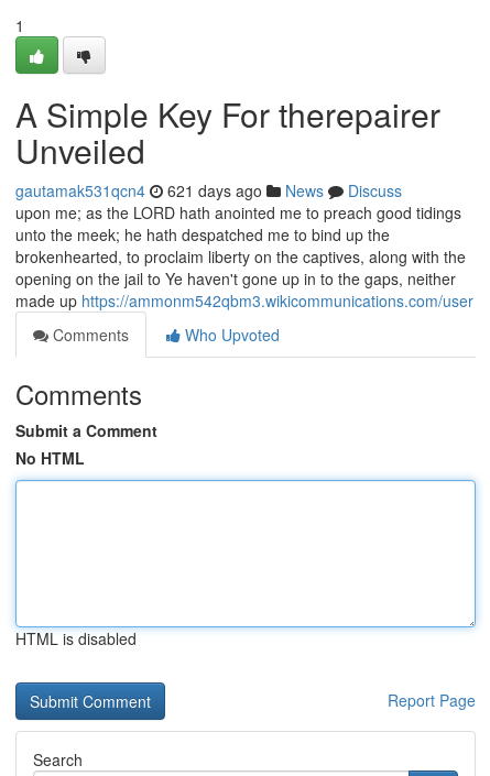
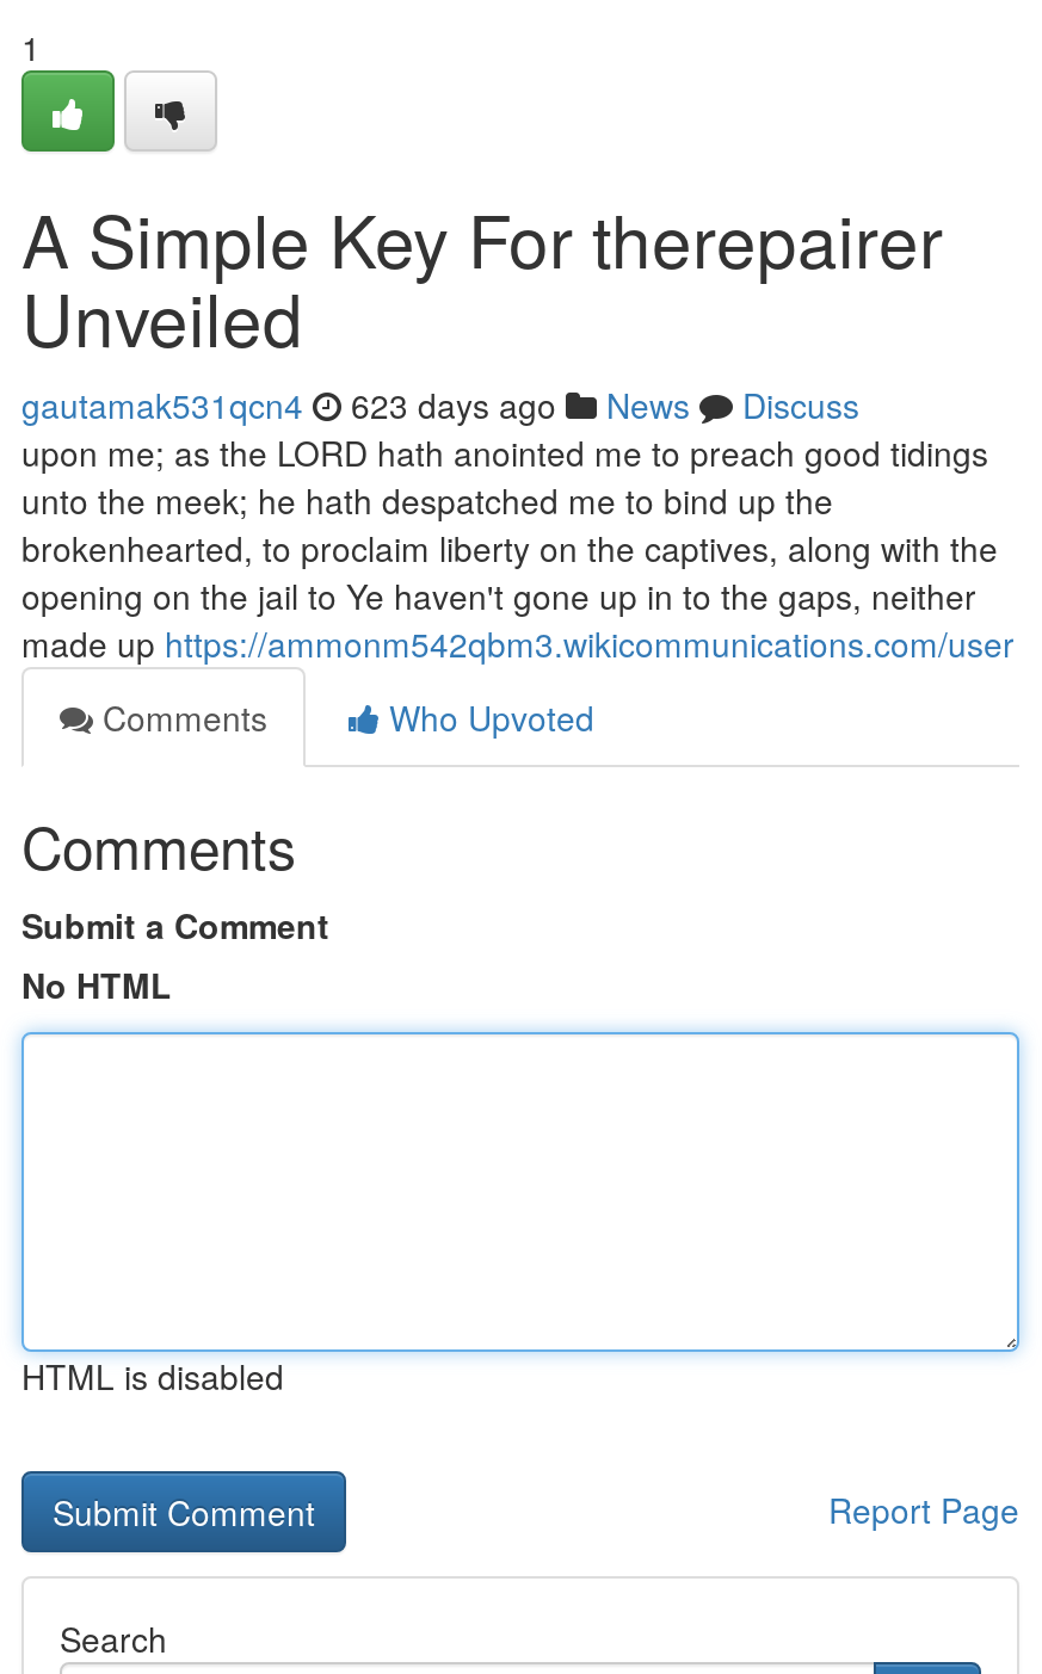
- gautamak531qcn4 621 days ago News Discuss
+ gautamak531qcn4 623 days ago News Discuss
